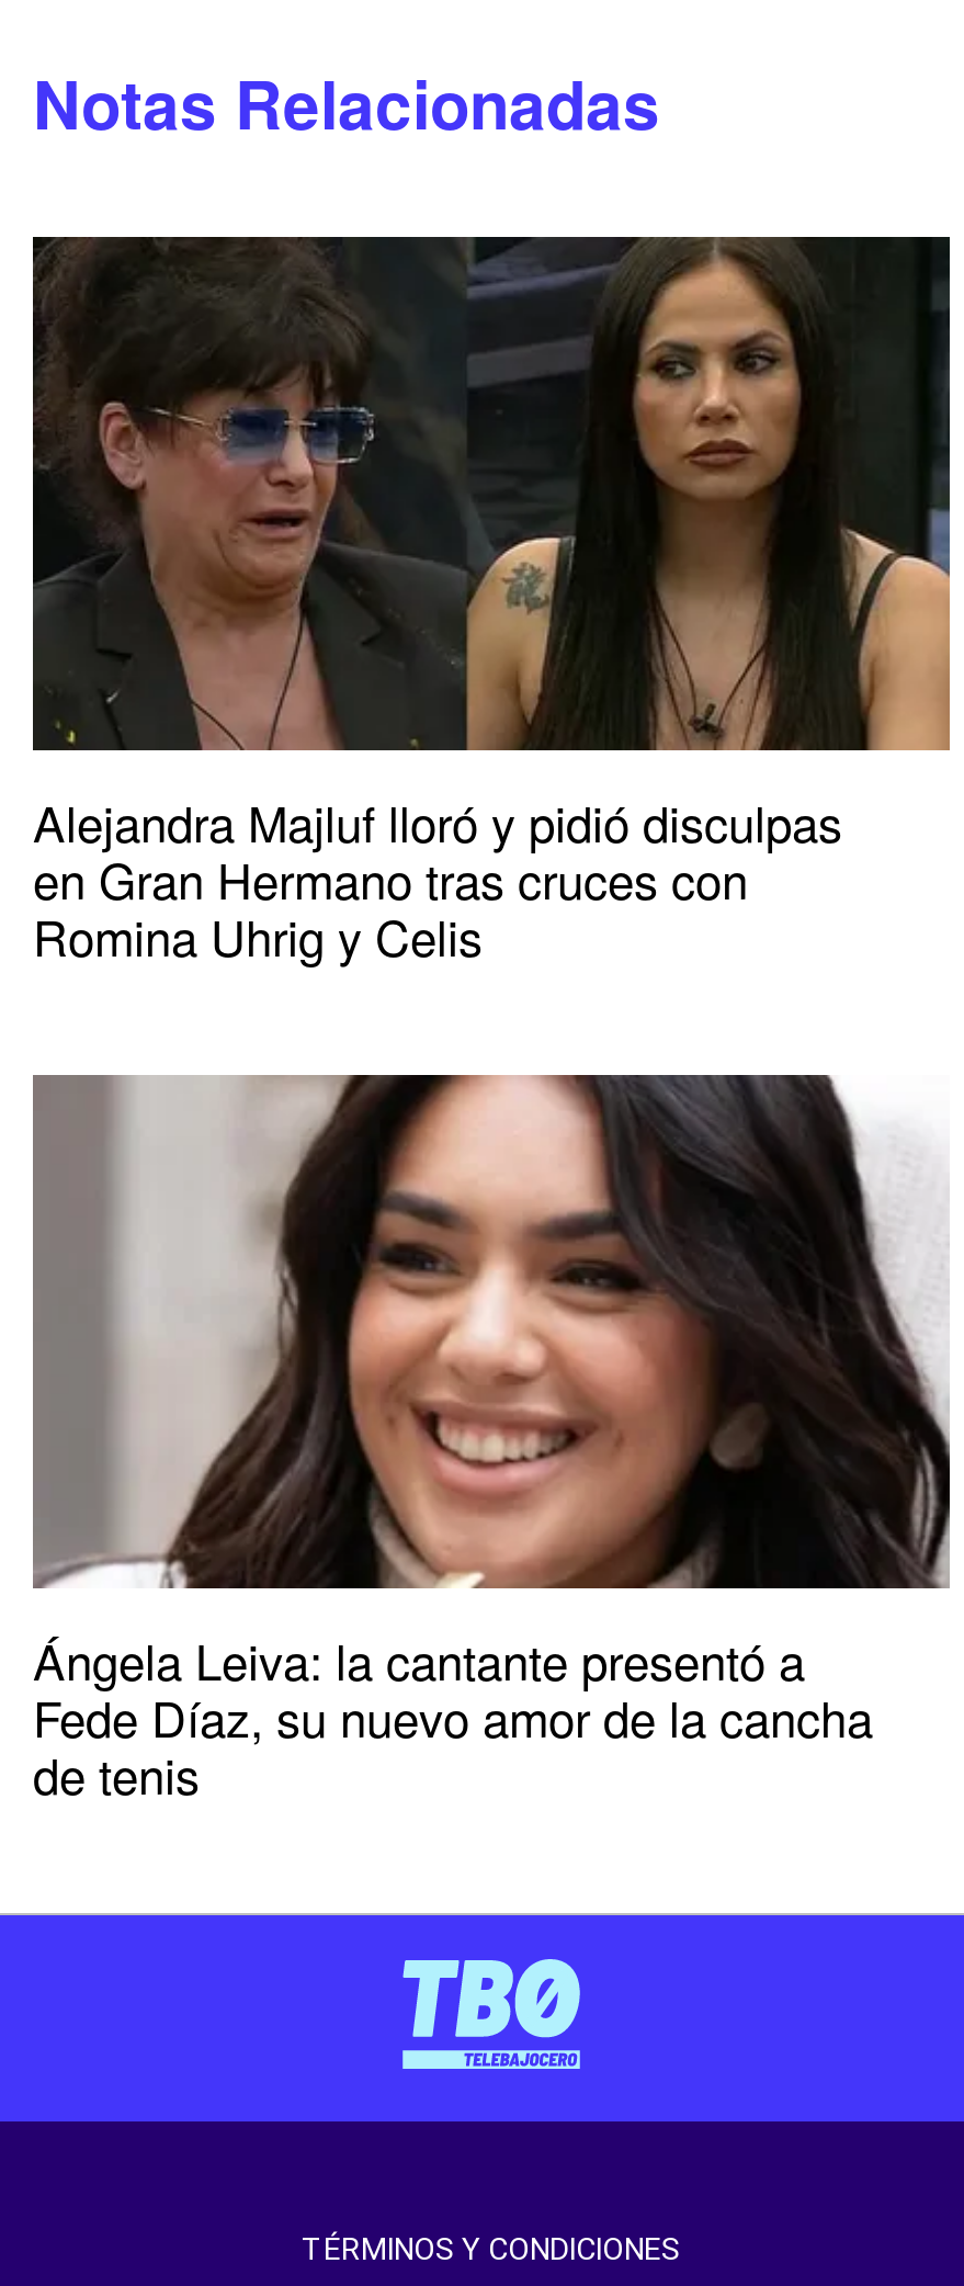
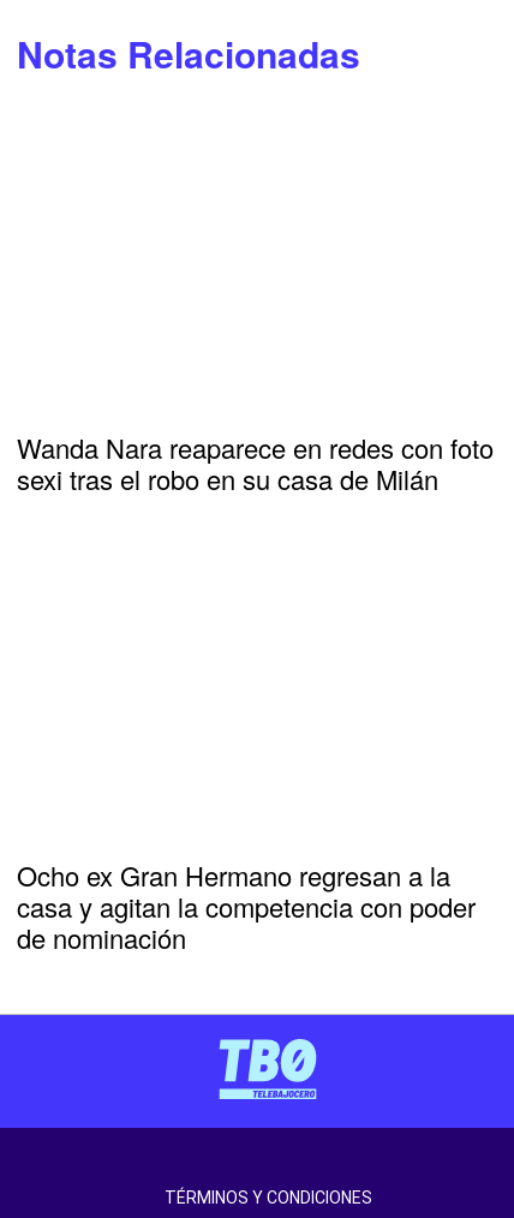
- [image]

- Alejandra Majluf lloró y pidió disculpas
- en Gran Hermano tras cruces con
- Romina Uhrig y Celis
+ Wanda Nara reaparece en redes con foto
+ sexi tras el robo en su casa de Milán

- [image]

- Ángela Leiva: la cantante presentó a
- Fede Díaz, su nuevo amor de la cancha
- de tenis
+ Ocho ex Gran Hermano regresan a la
+ casa y agitan la competencia con poder
+ de nominación
